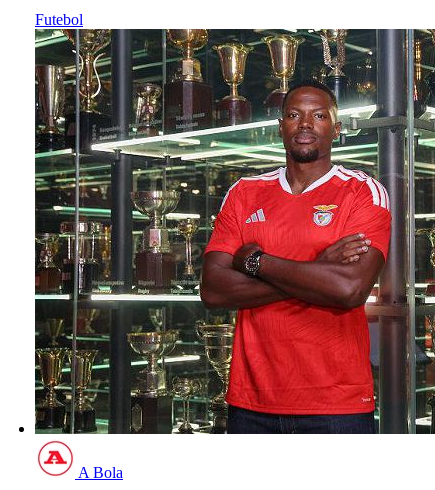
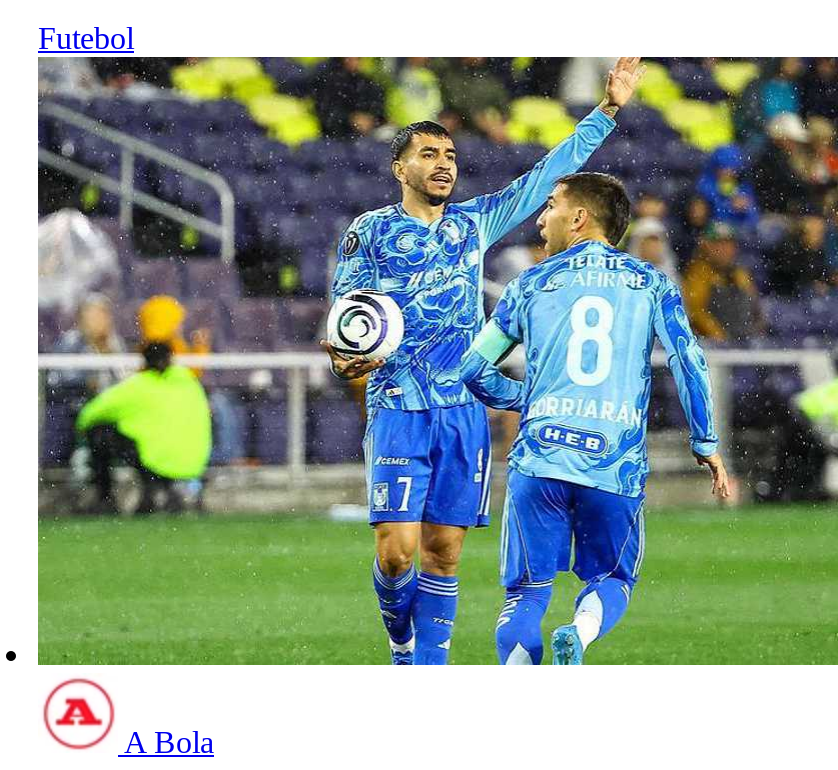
- [image]
+ [image]
